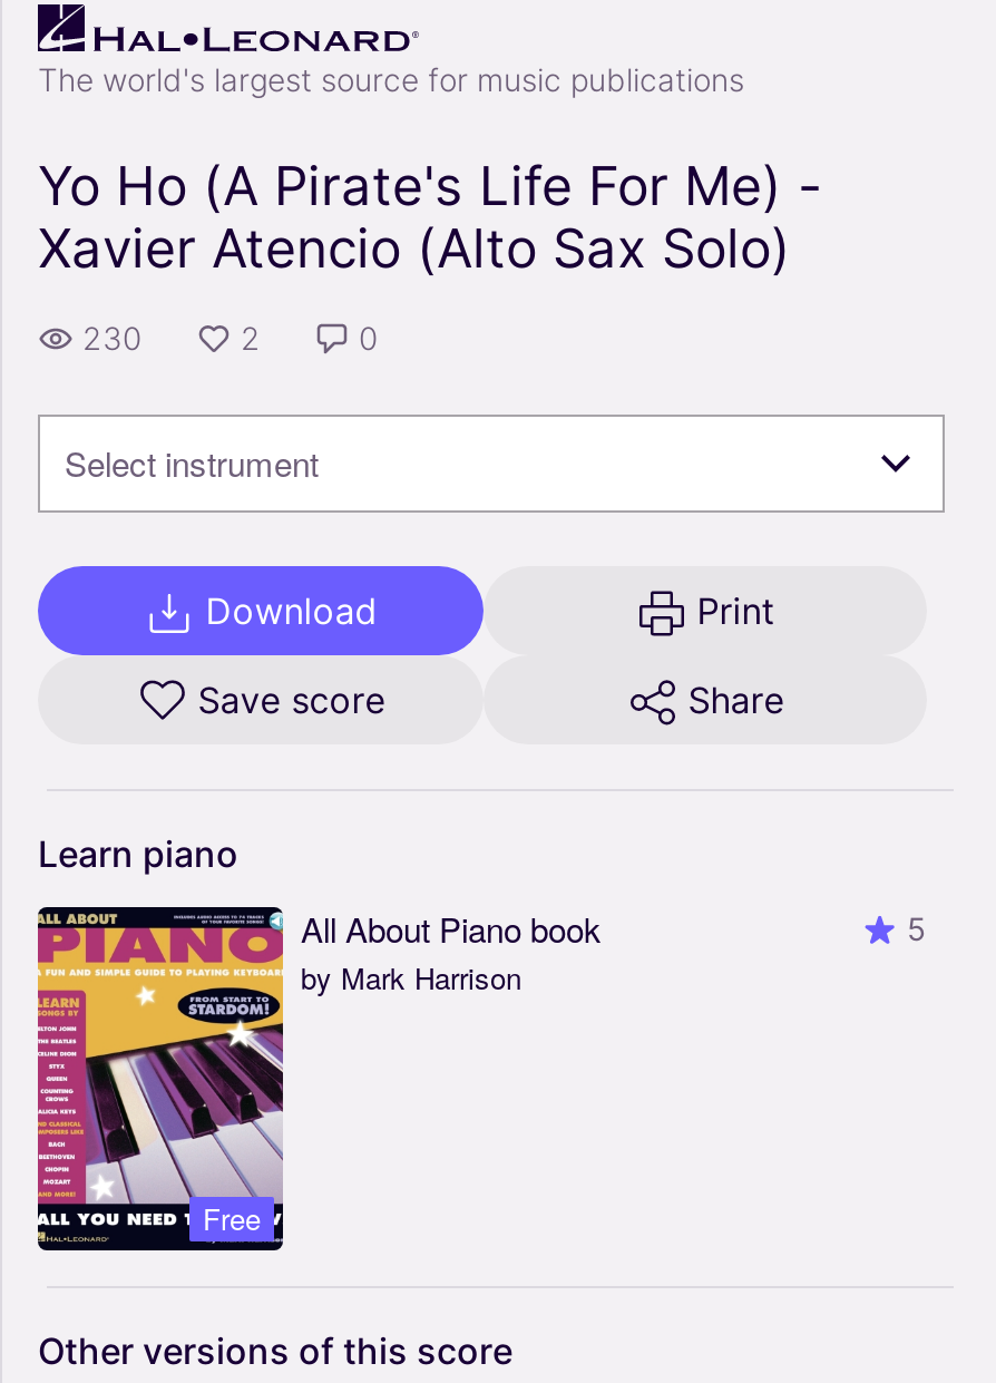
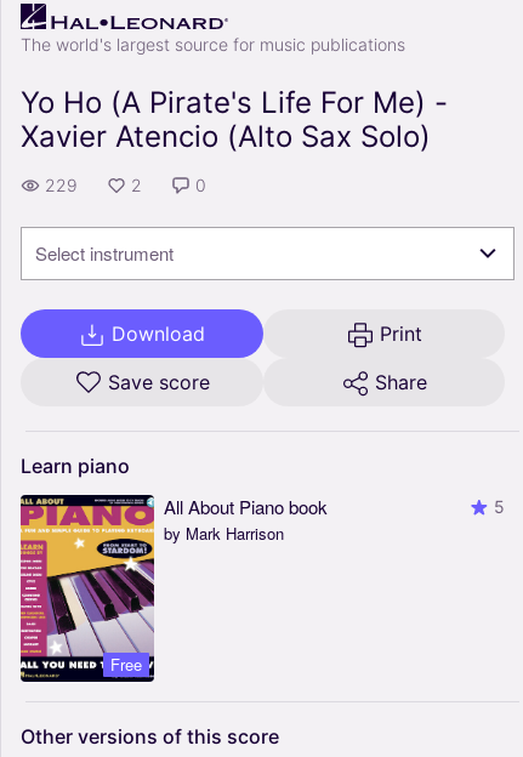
- 230
+ 229
